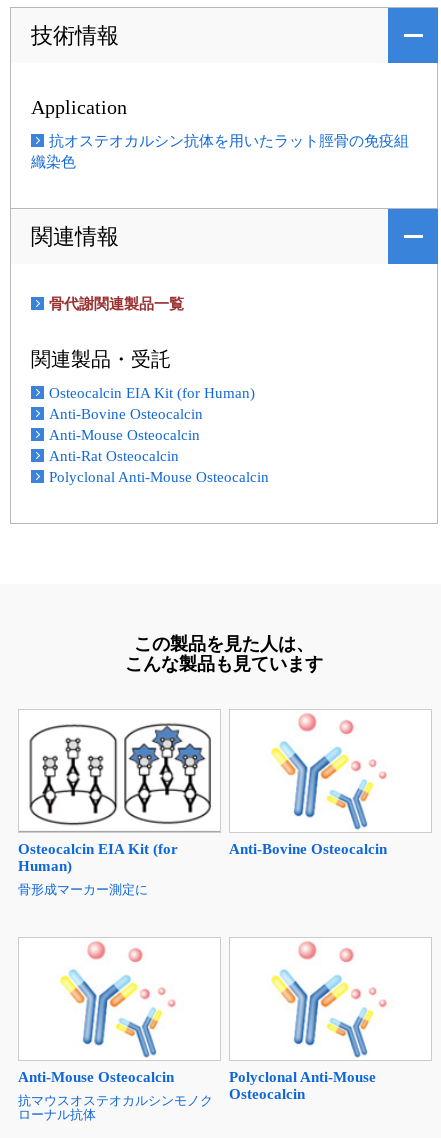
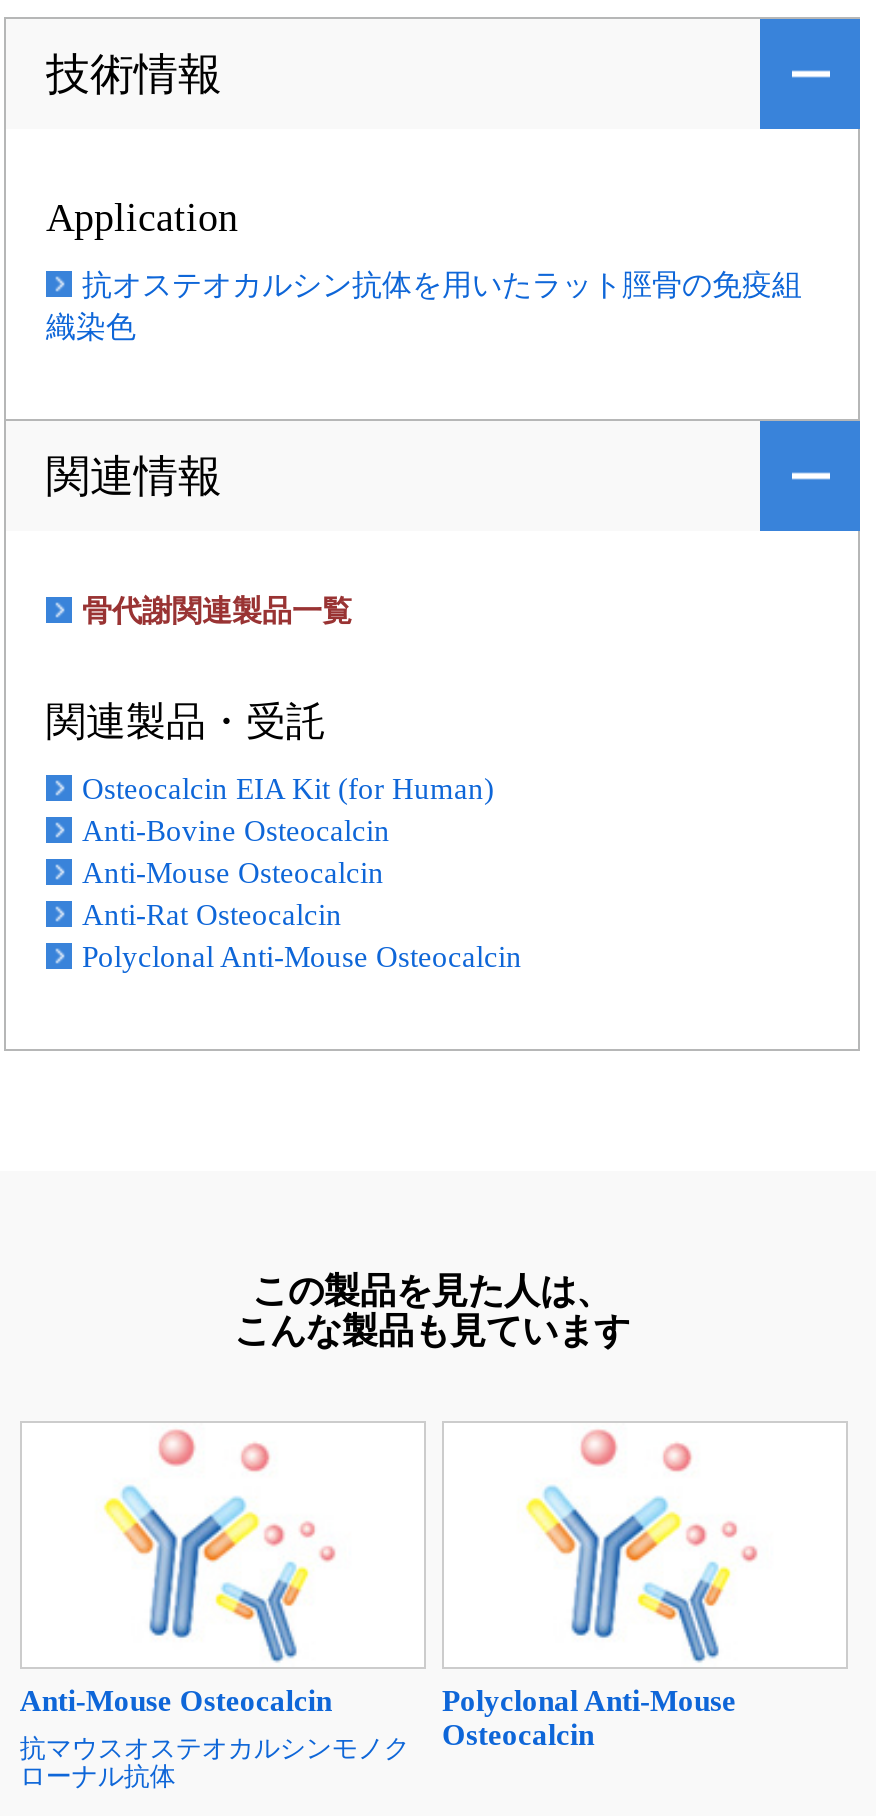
- [image]
- Osteocalcin EIA Kit (for
- Human)
- 骨形成マーカー測定に

- Anti-Bovine Osteocalcin
